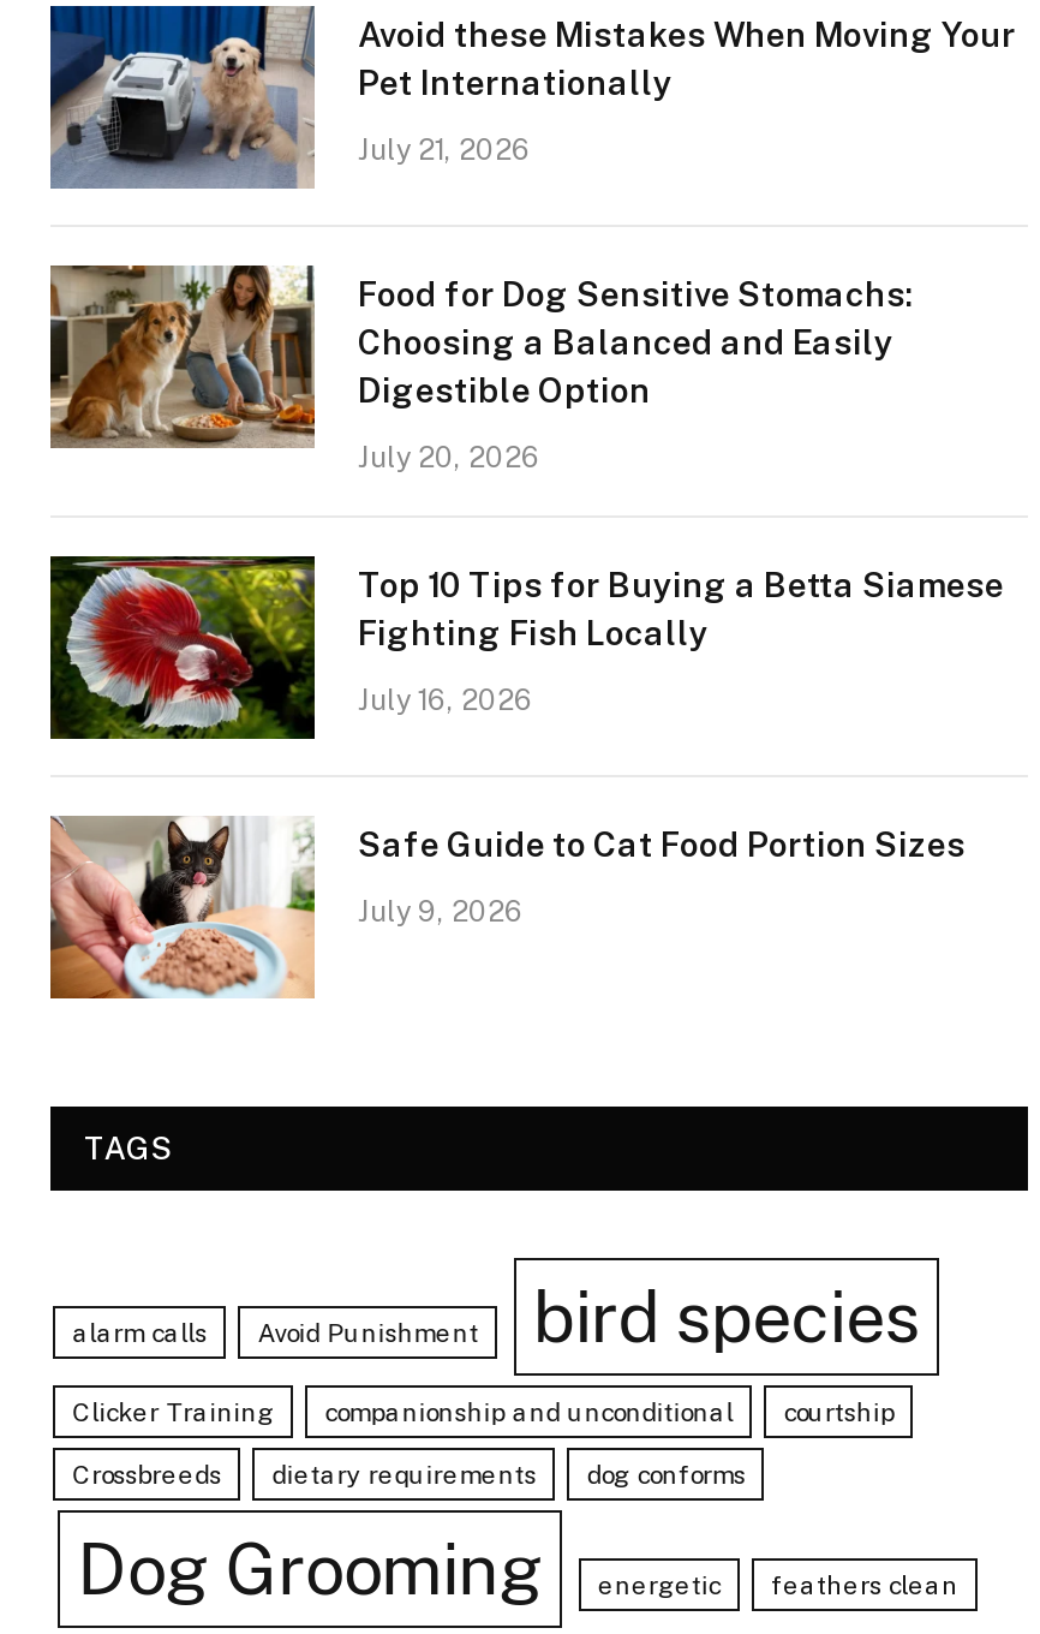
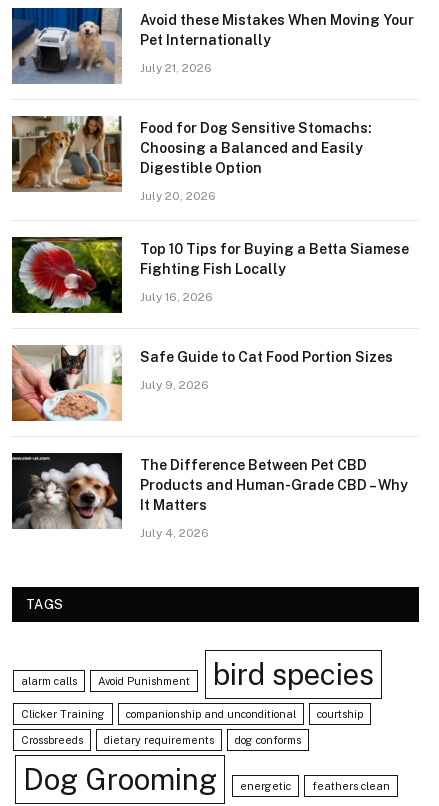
+ [image]
+ The Difference Between Pet CBD
+ Products and Human-Grade CBD – Why
+ It Matters
+ July 4, 2026
